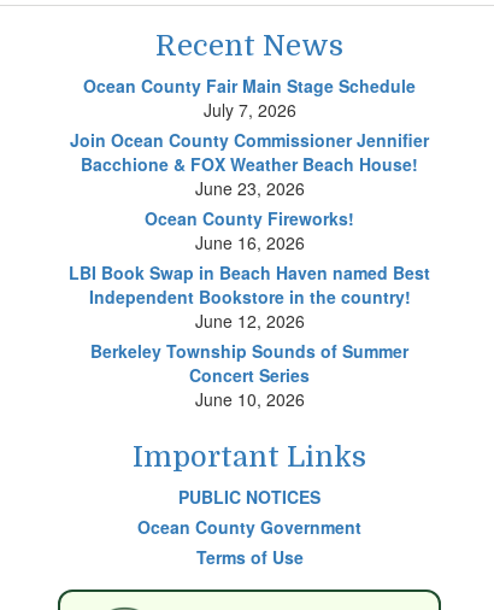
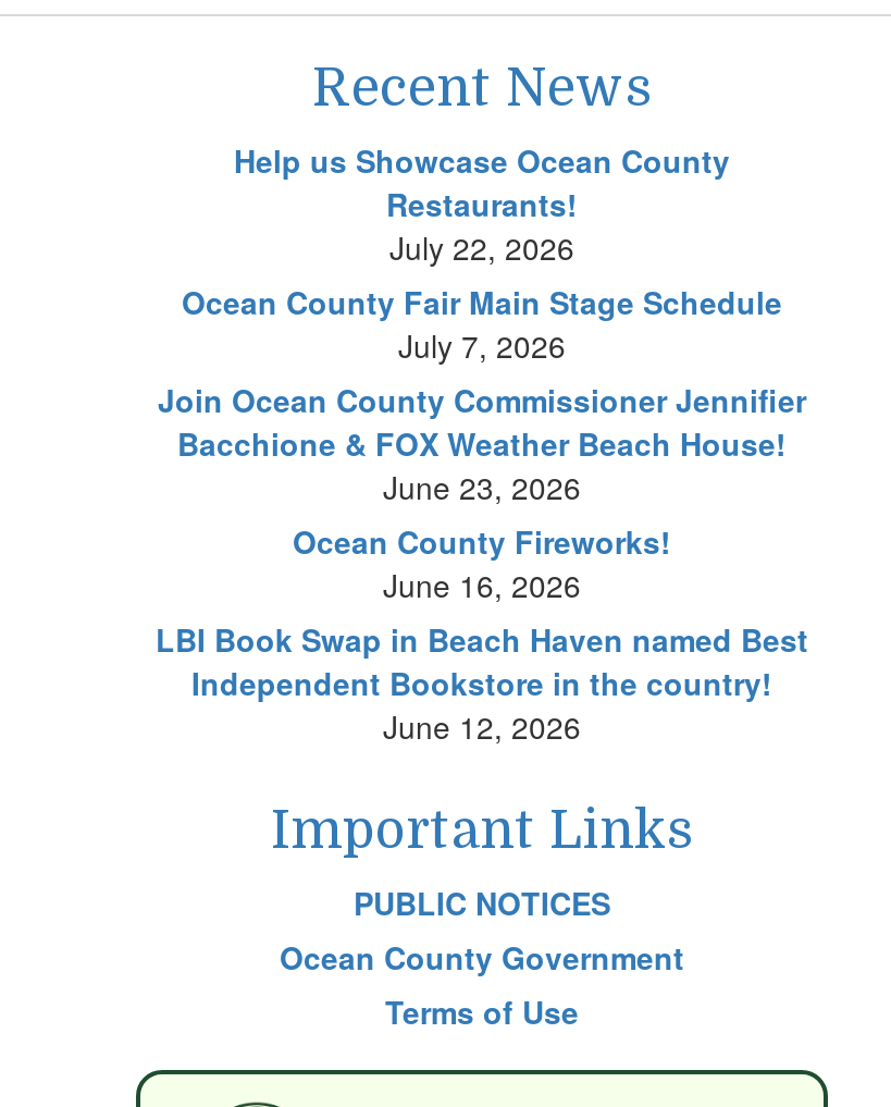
+ Help us Showcase Ocean County
+ Restaurants!
+ July 22, 2026

moved down: Ocean County Fair Main Stage Schedule | July 7, 2026 | Join Ocean County Commissioner Jennifier | ... | Independent Bookstore in the country! | June 12, 2026

- Berkeley Township Sounds of Summer
- Concert Series
- June 10, 2026
